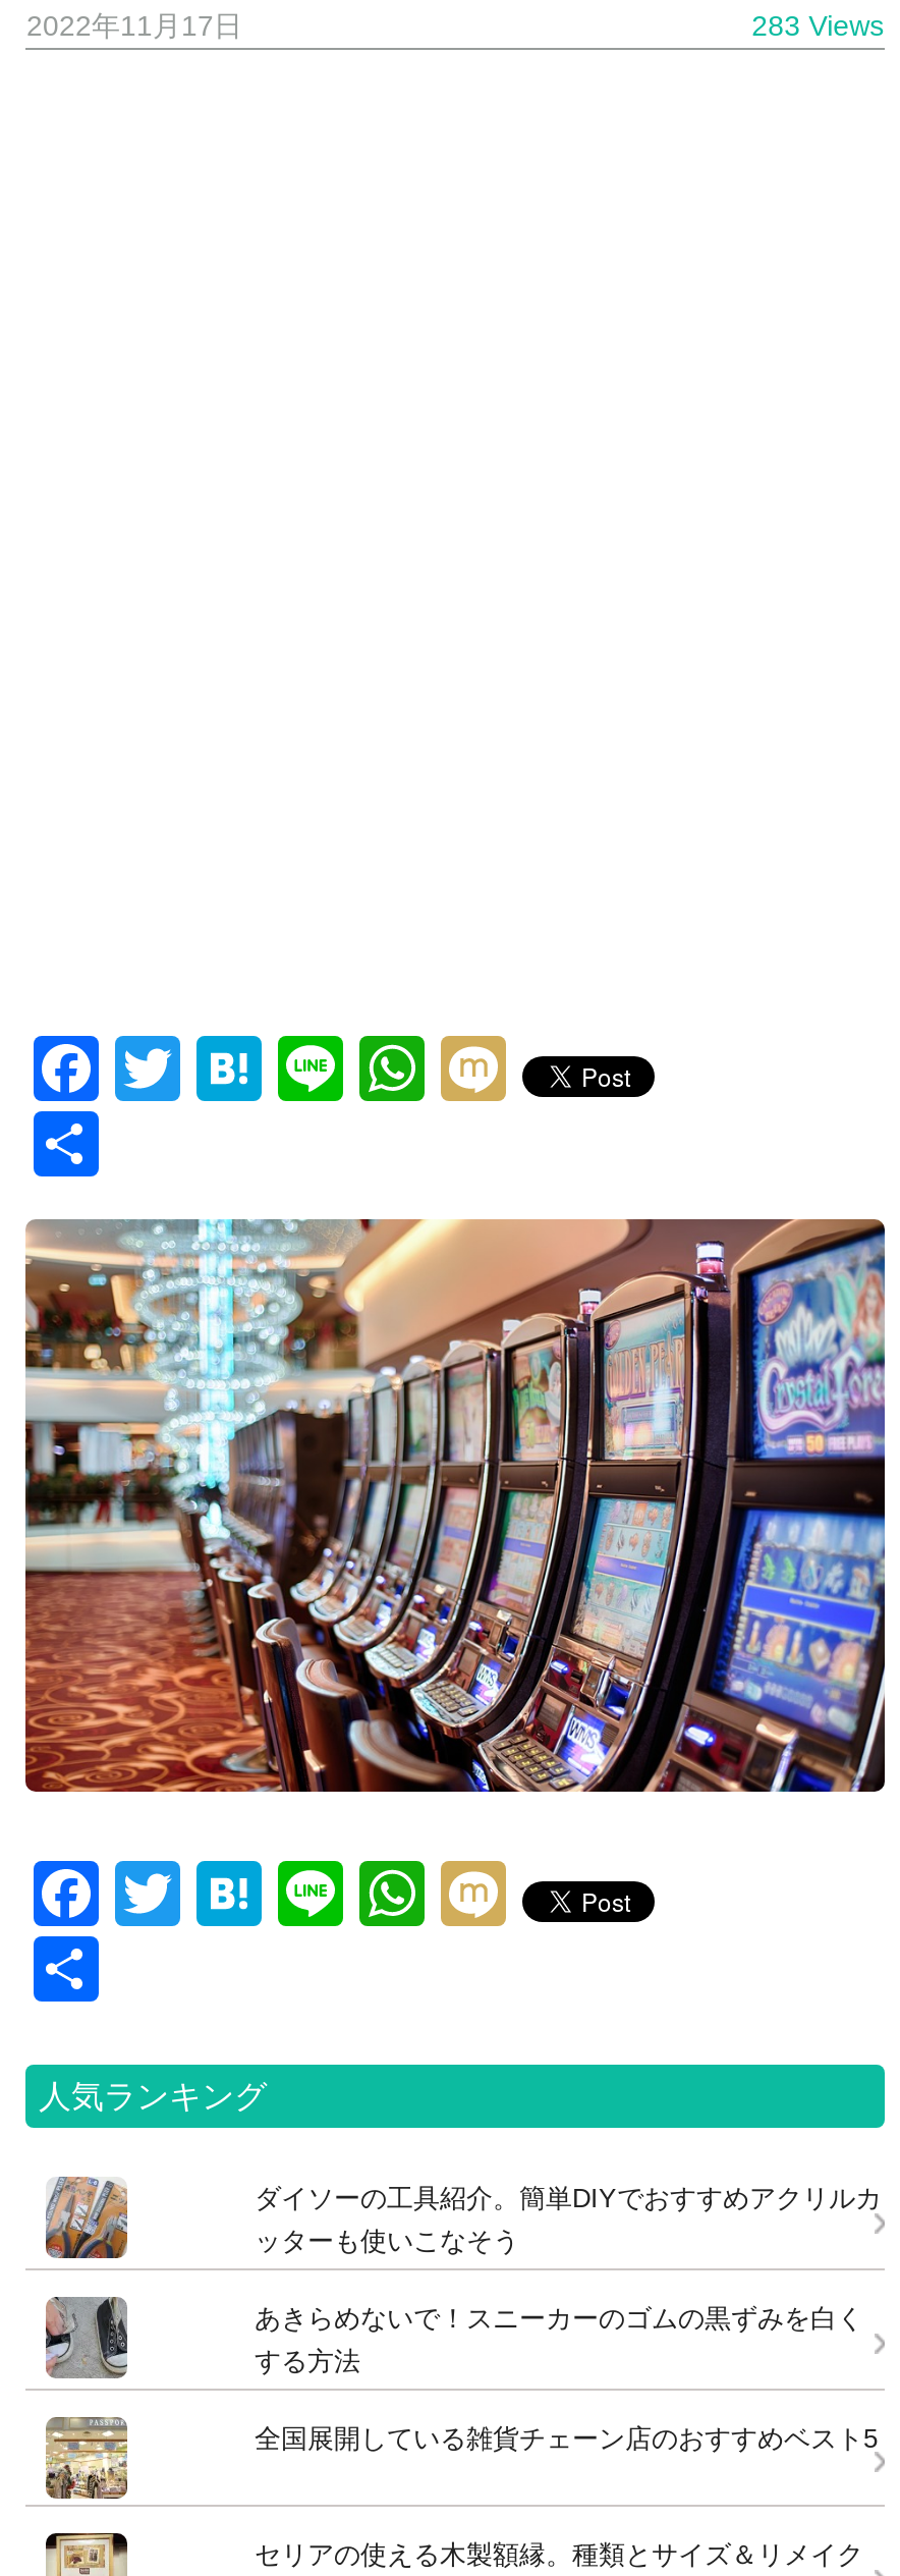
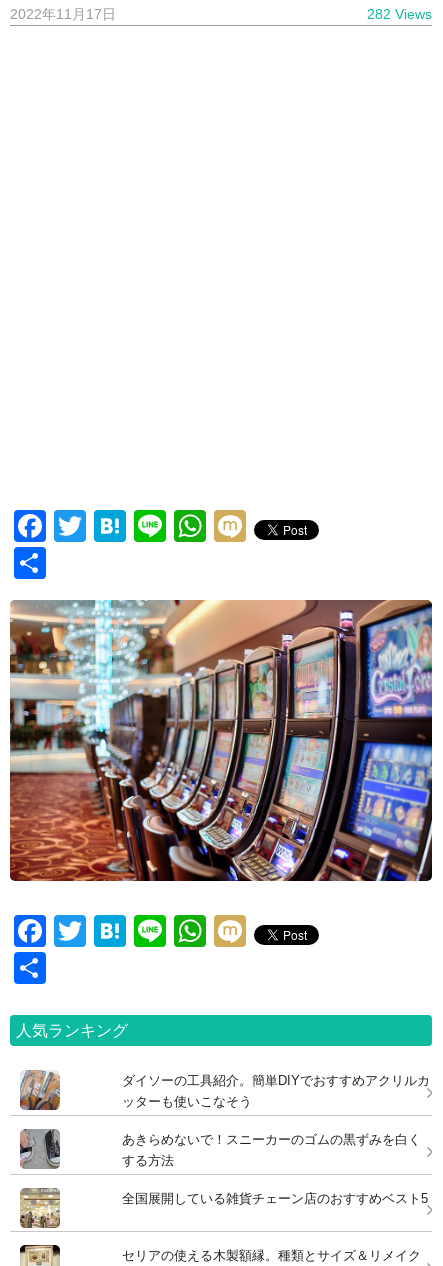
- 283 Views
+ 282 Views
